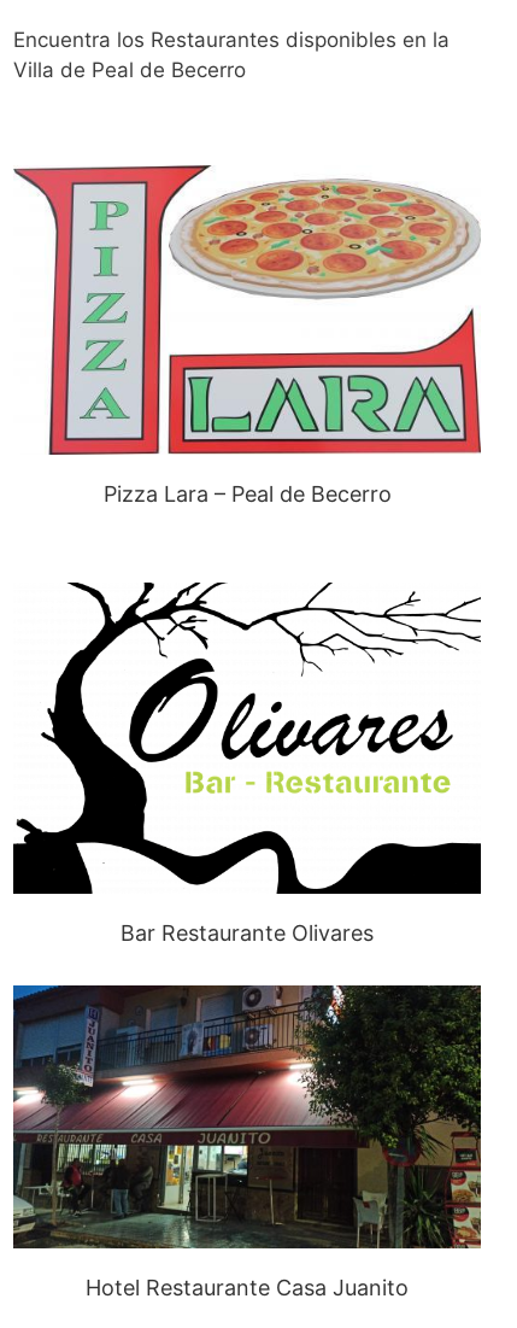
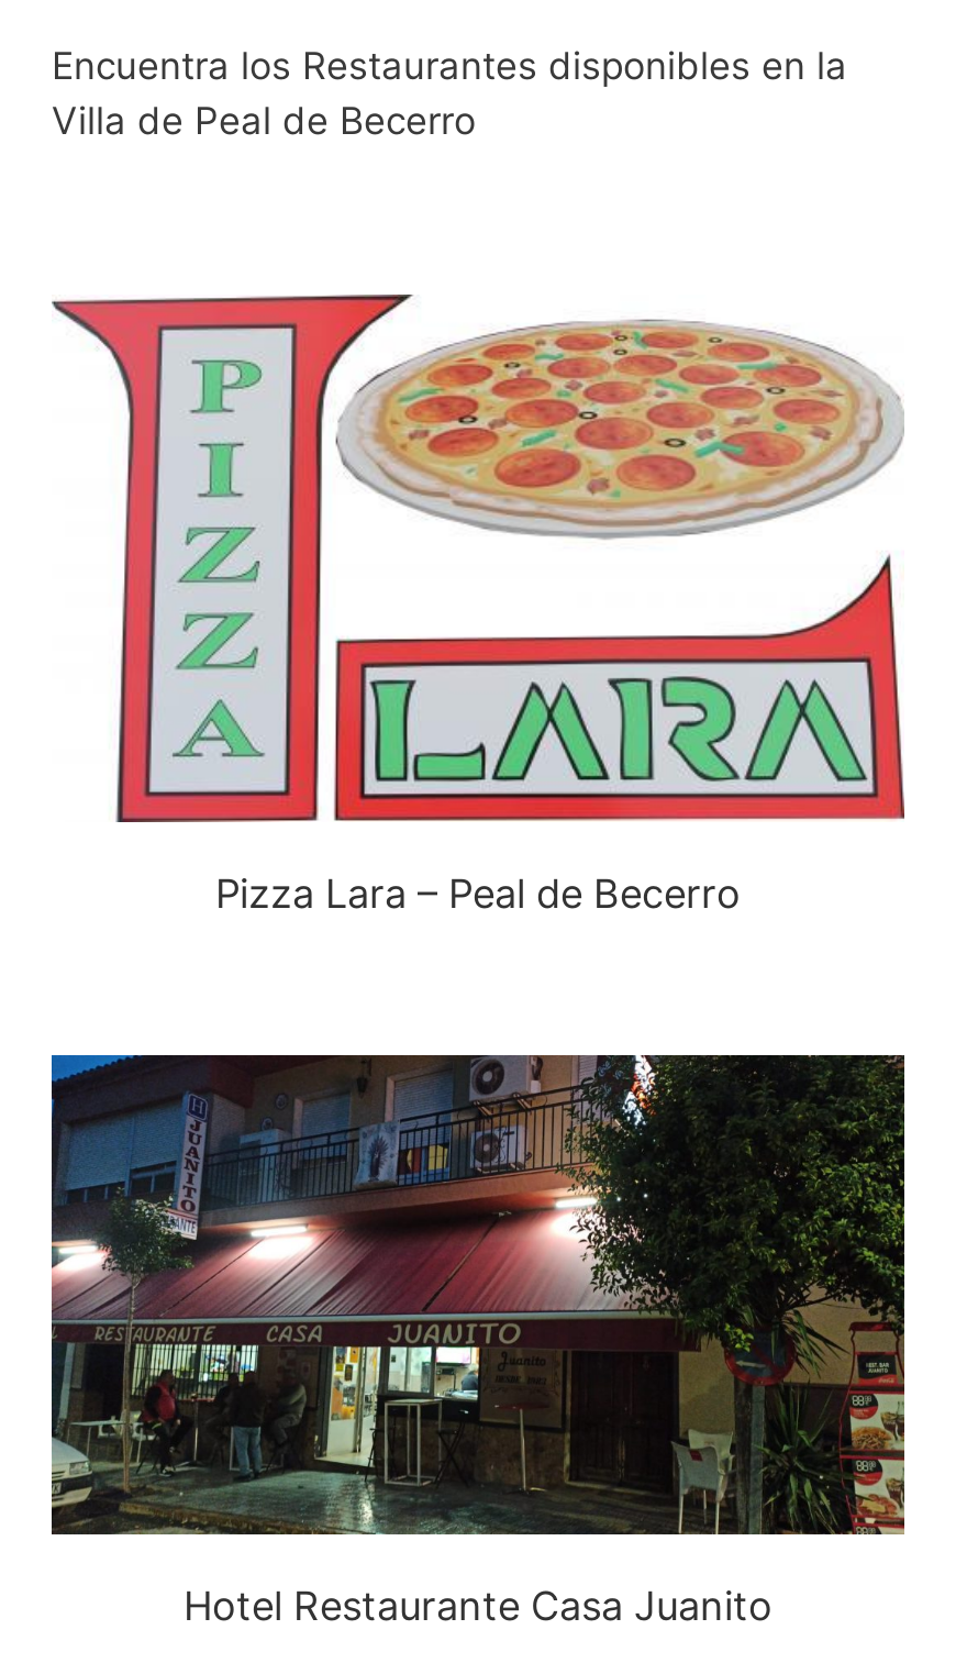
- [image]
- Bar Restaurante Olivares
